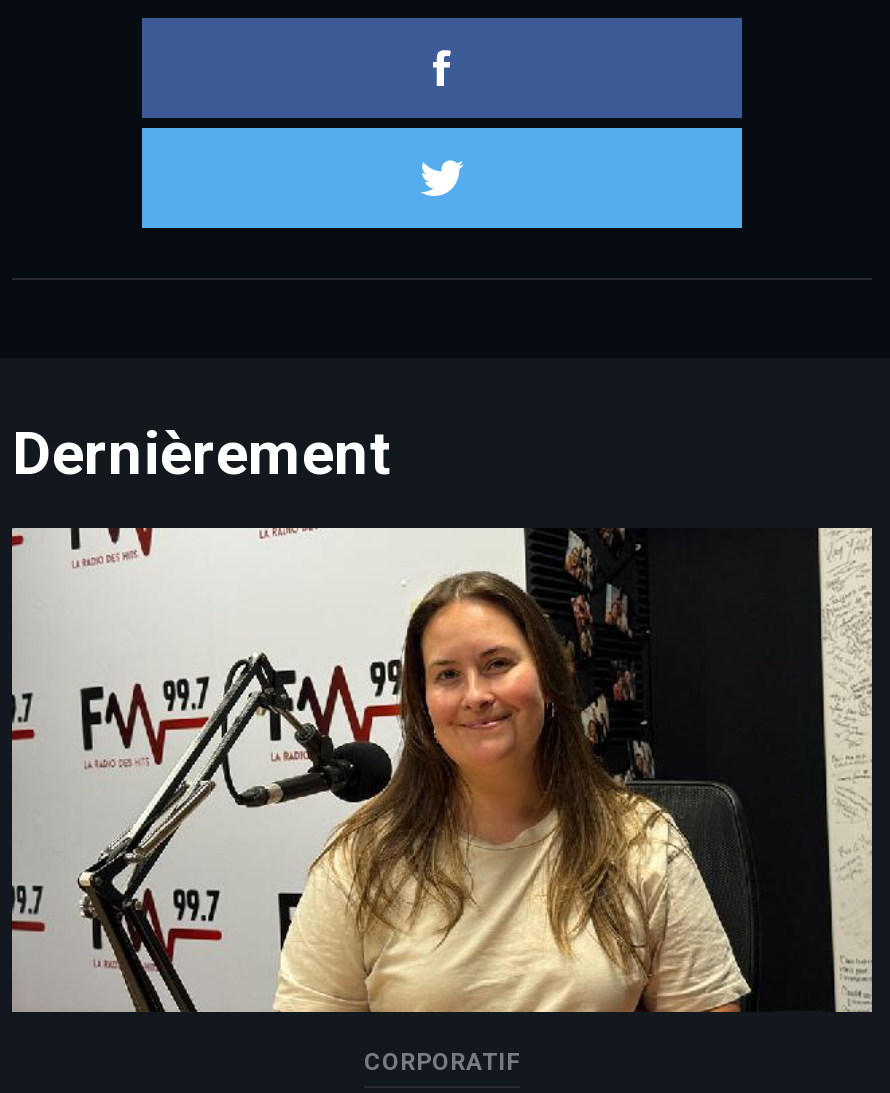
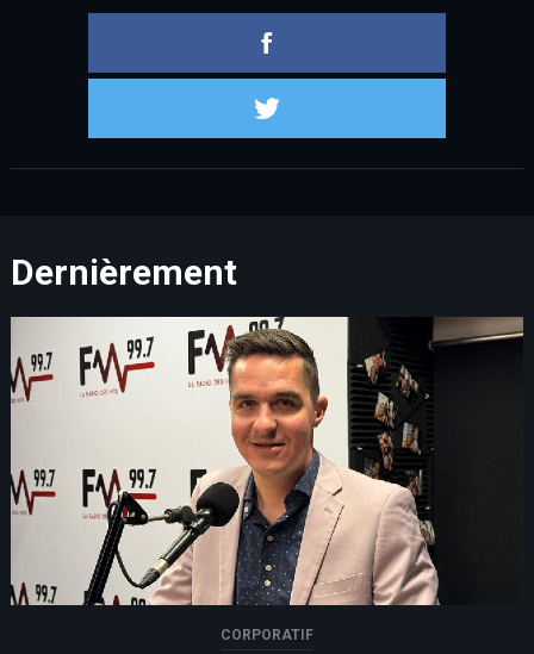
- [image]
+ [image]
